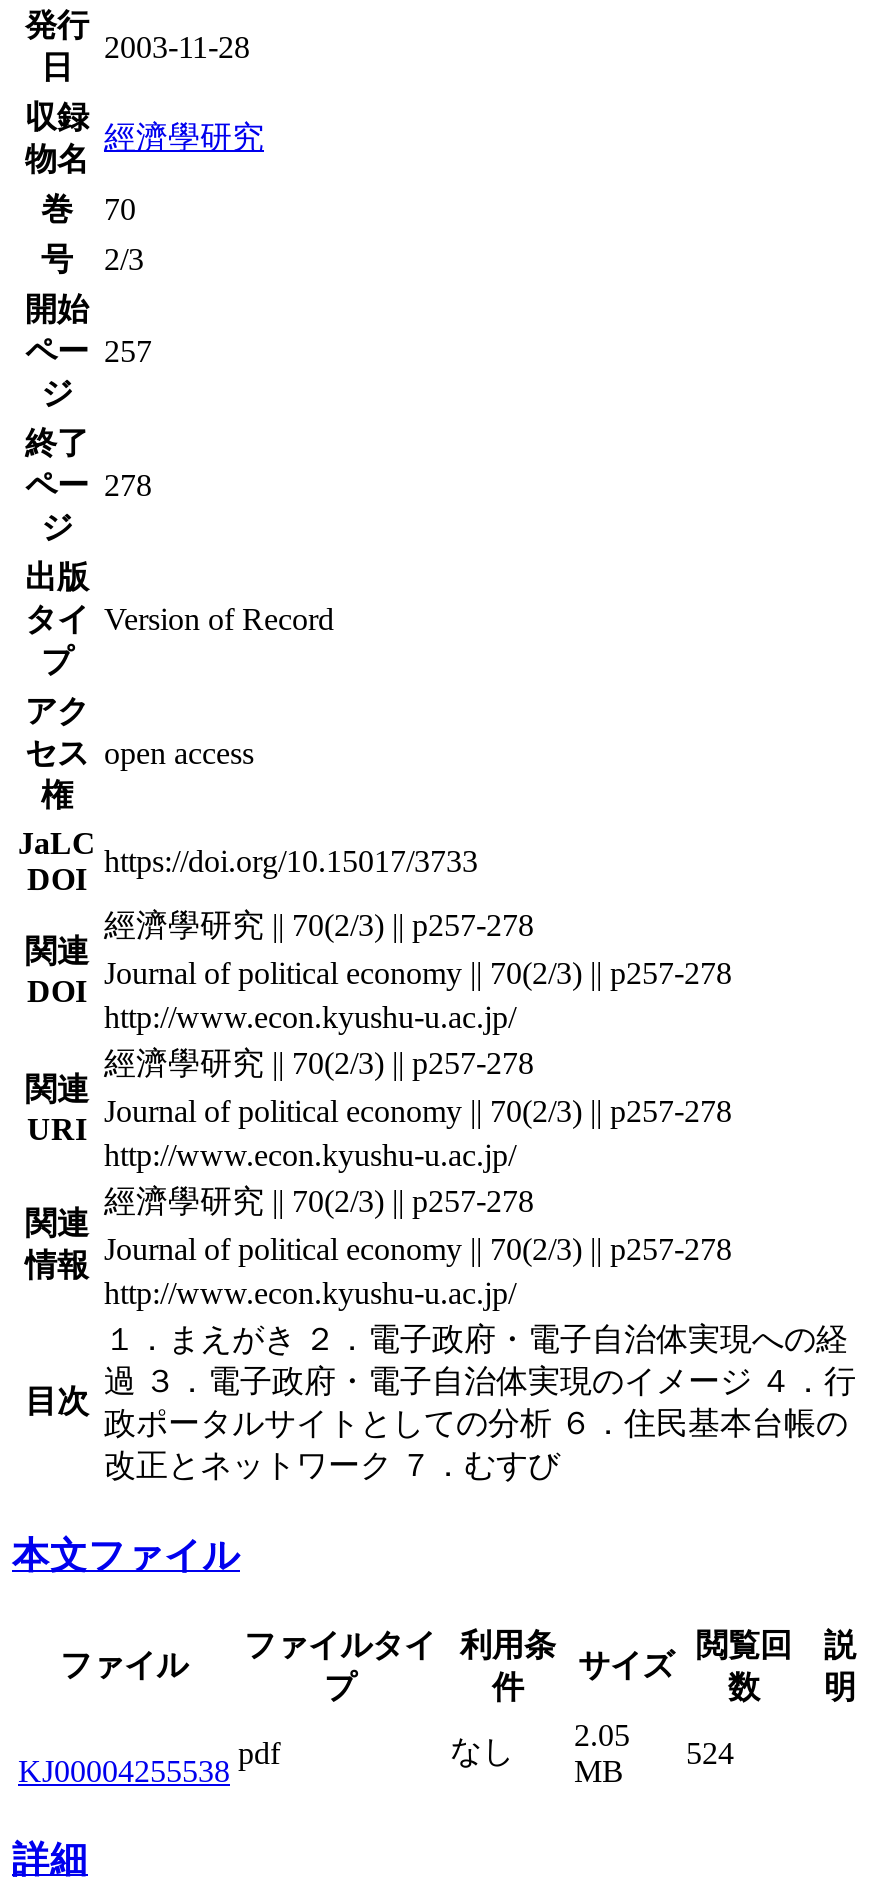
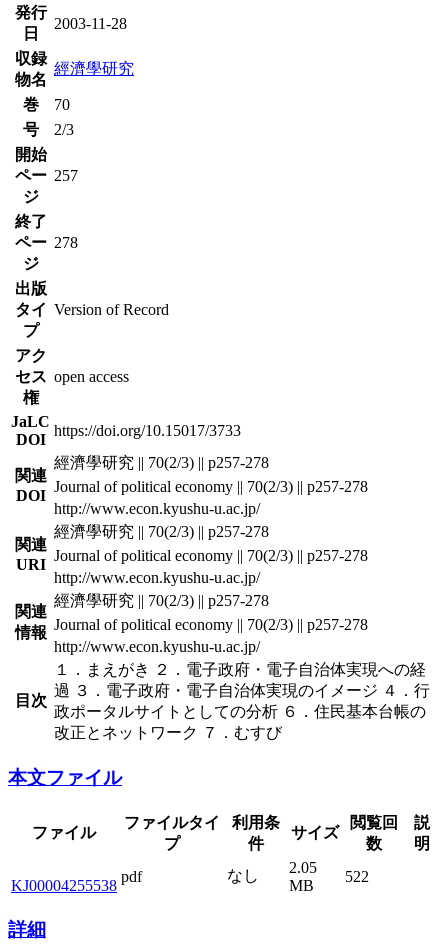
- 524
+ 522
